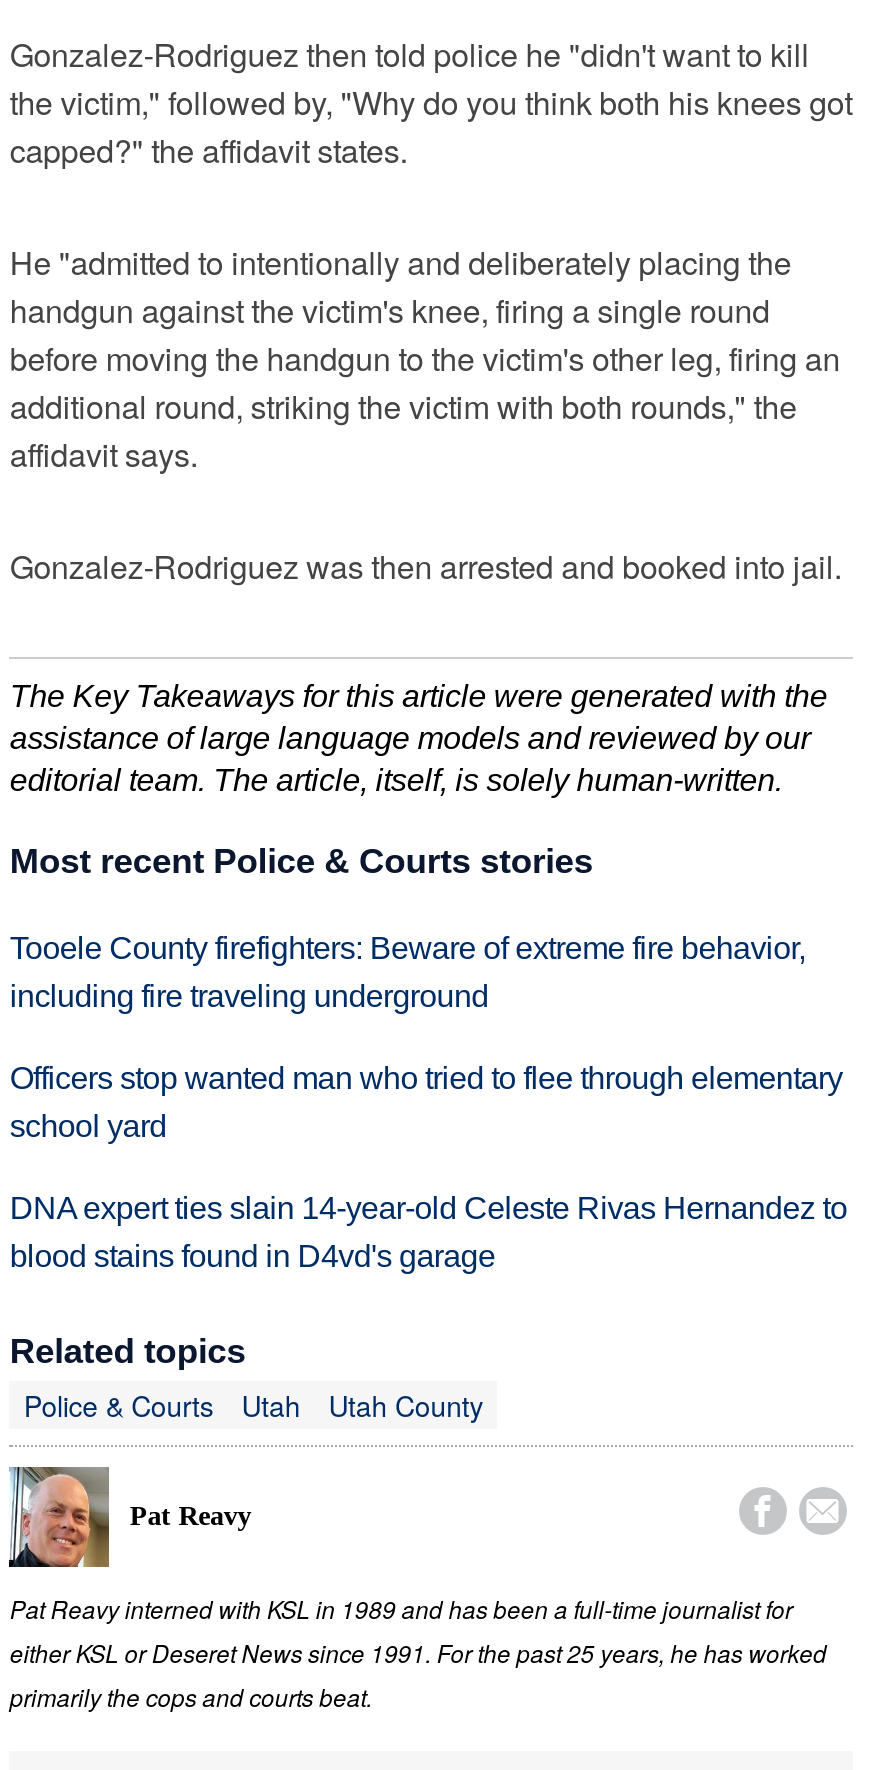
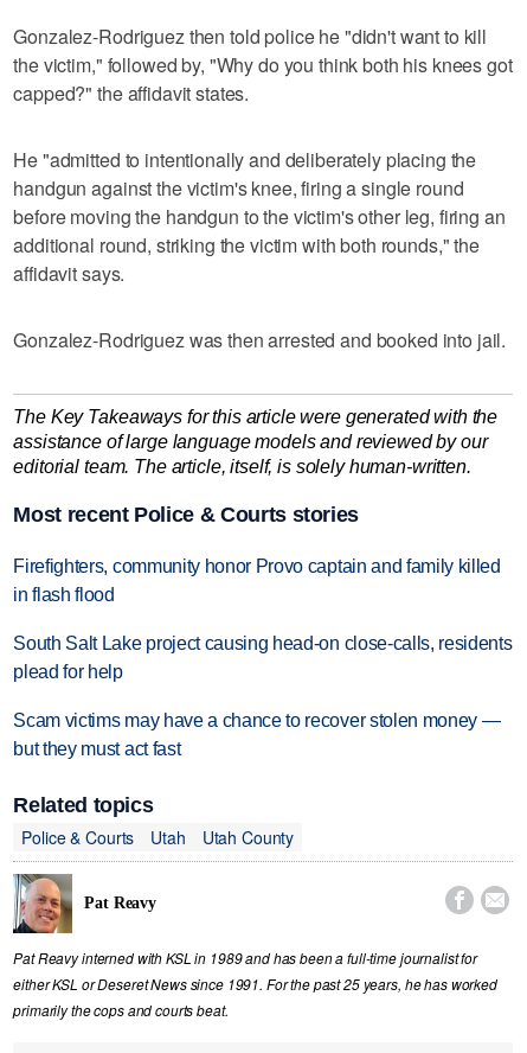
- Tooele County firefighters: Beware of extreme fire behavior,
- including fire traveling underground
+ Firefighters, community honor Provo captain and family killed
+ in flash flood

- Officers stop wanted man who tried to flee through elementary
- school yard
+ South Salt Lake project causing head-on close-calls, residents
+ plead for help

- DNA expert ties slain 14-year-old Celeste Rivas Hernandez to
- blood stains found in D4vd's garage
+ Scam victims may have a chance to recover stolen money —
+ but they must act fast
